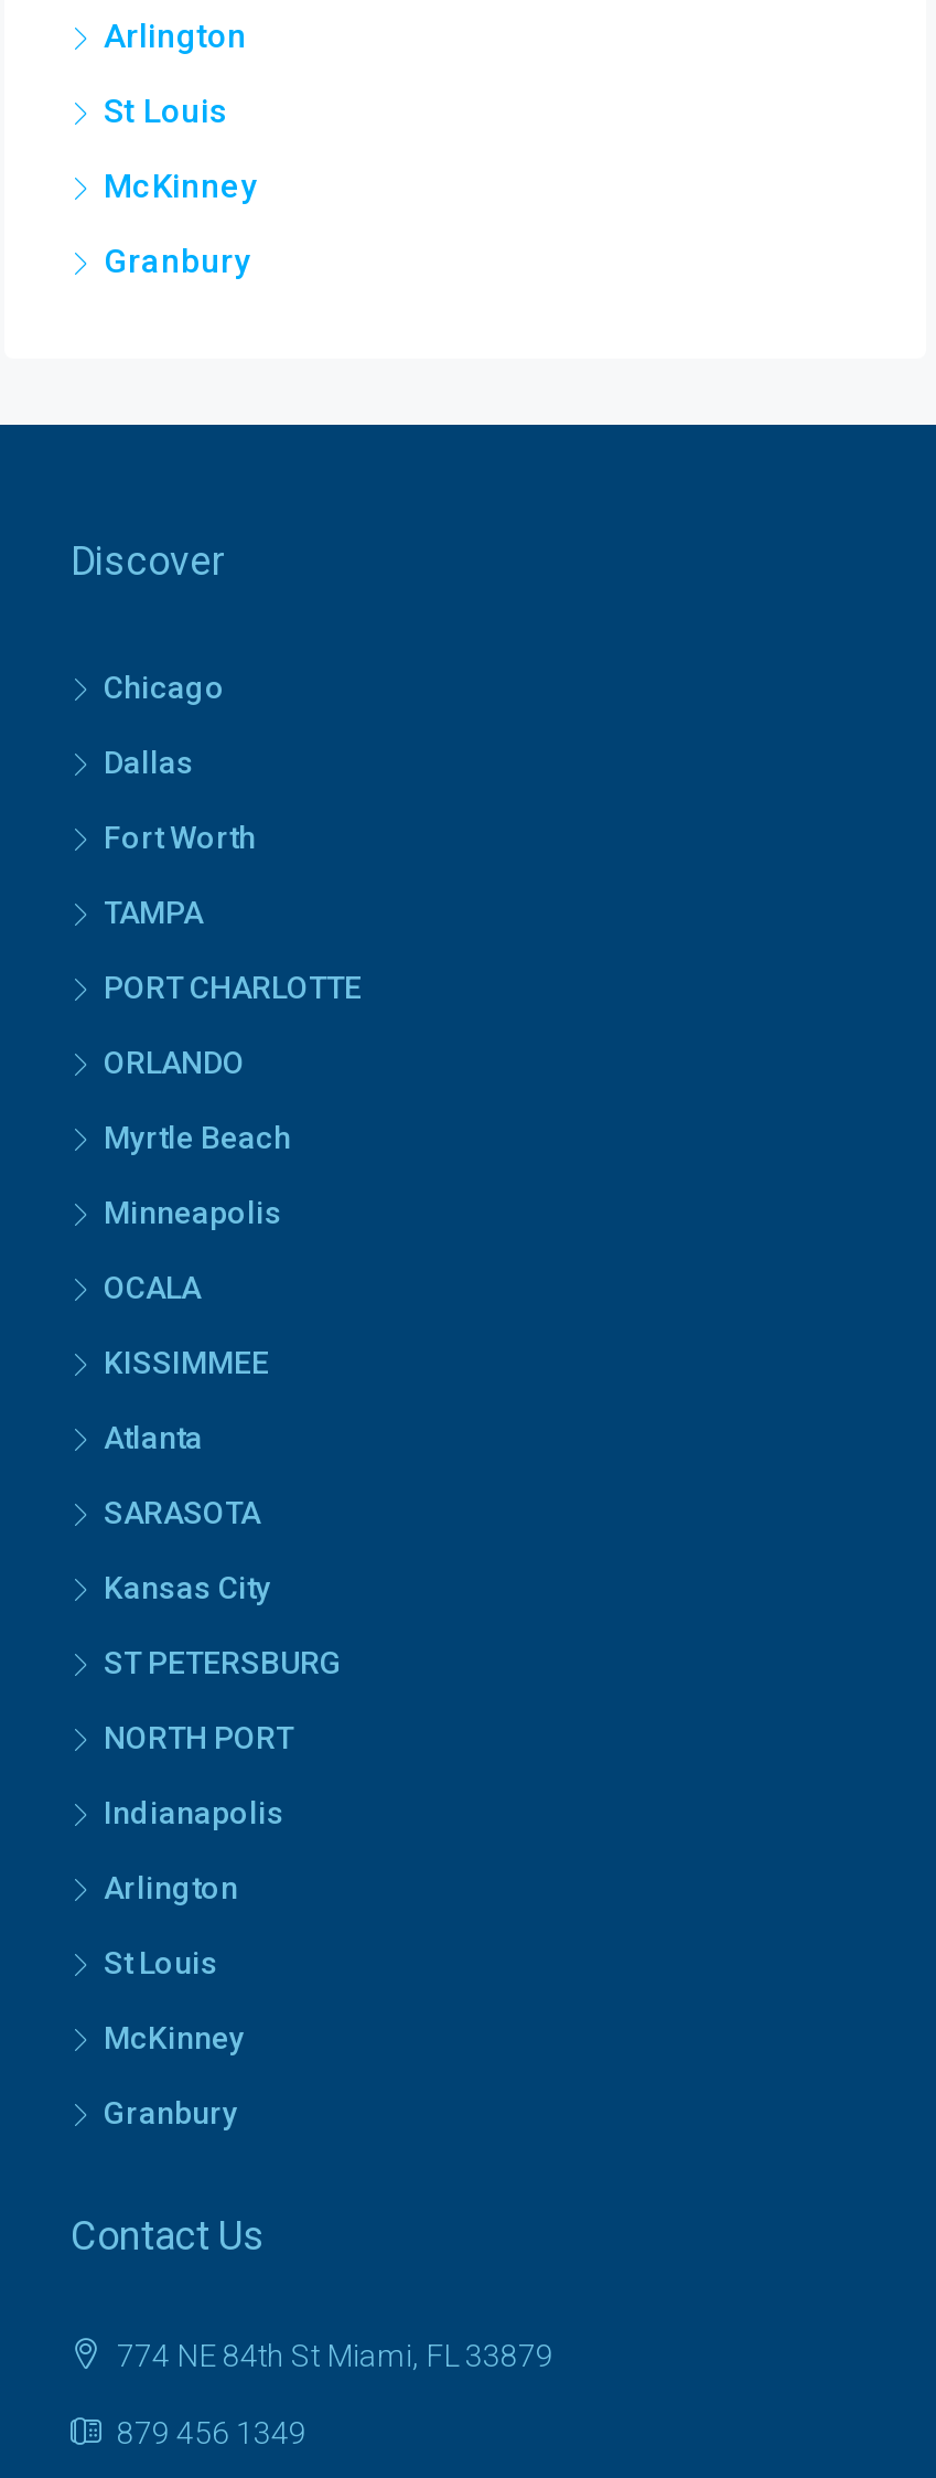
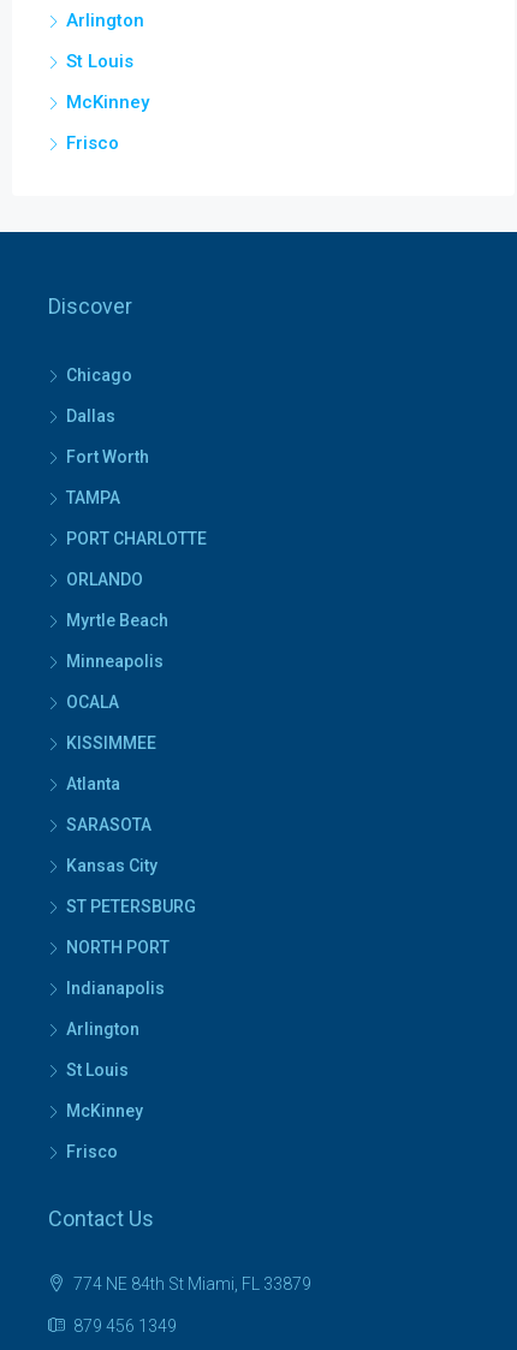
- Granbury
+ Frisco

- Granbury
+ Frisco
